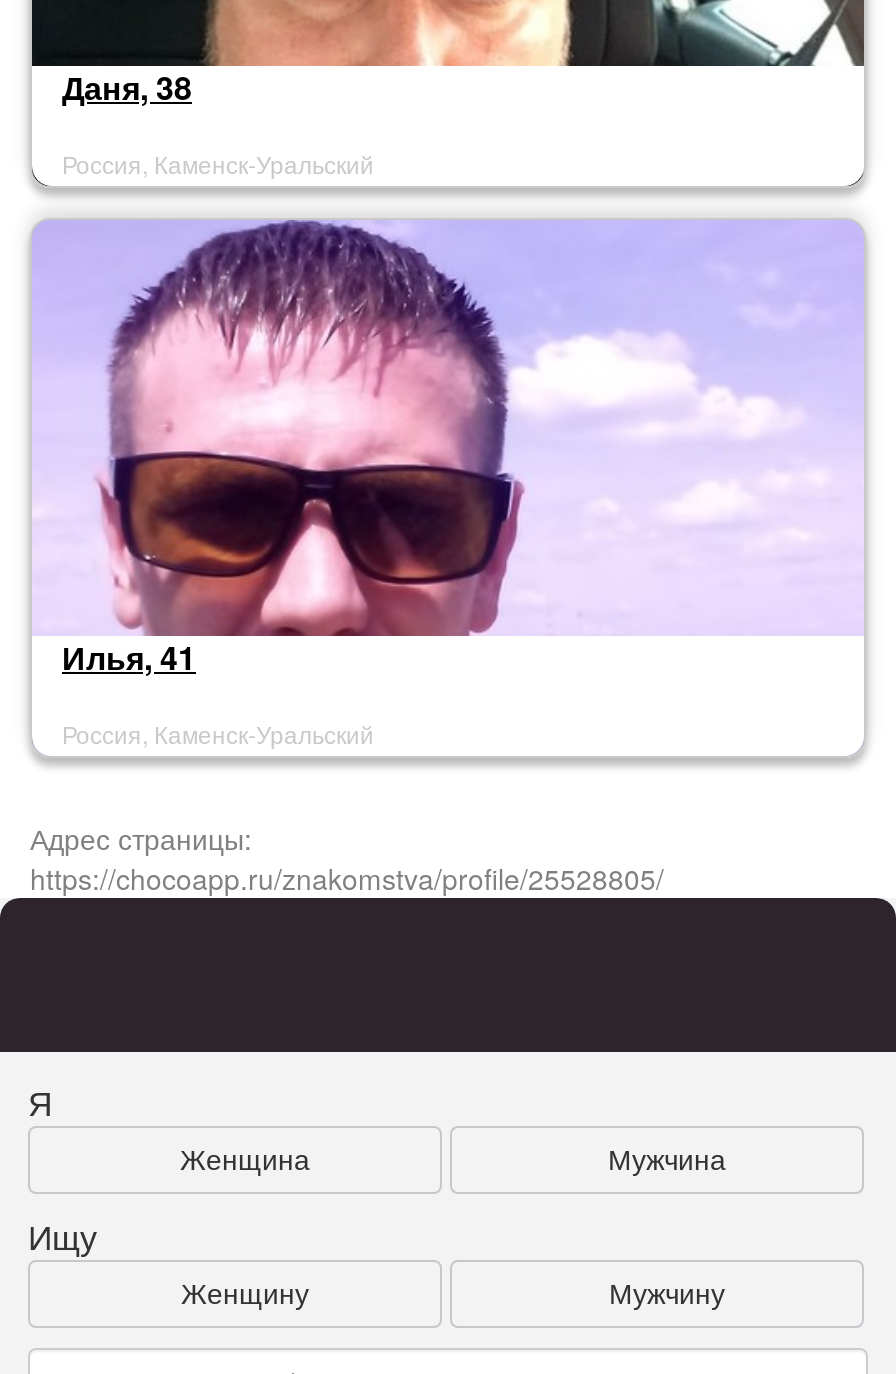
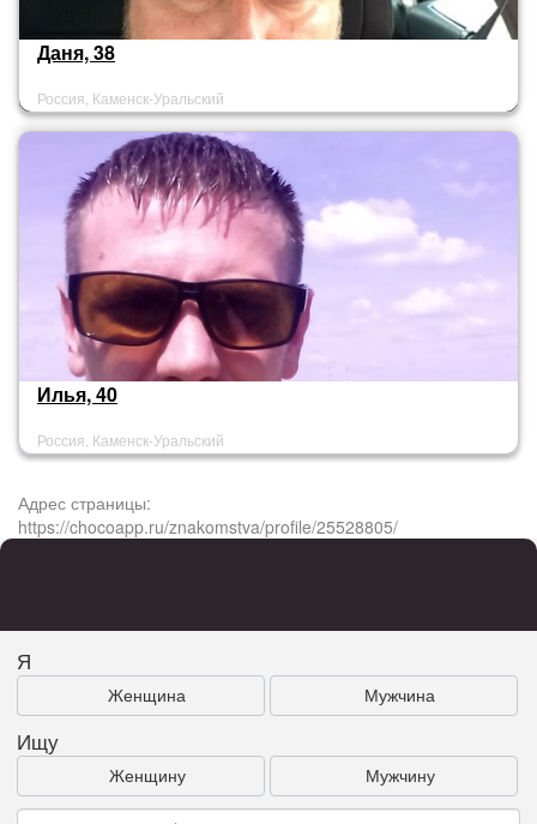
- Илья, 41
+ Илья, 40
